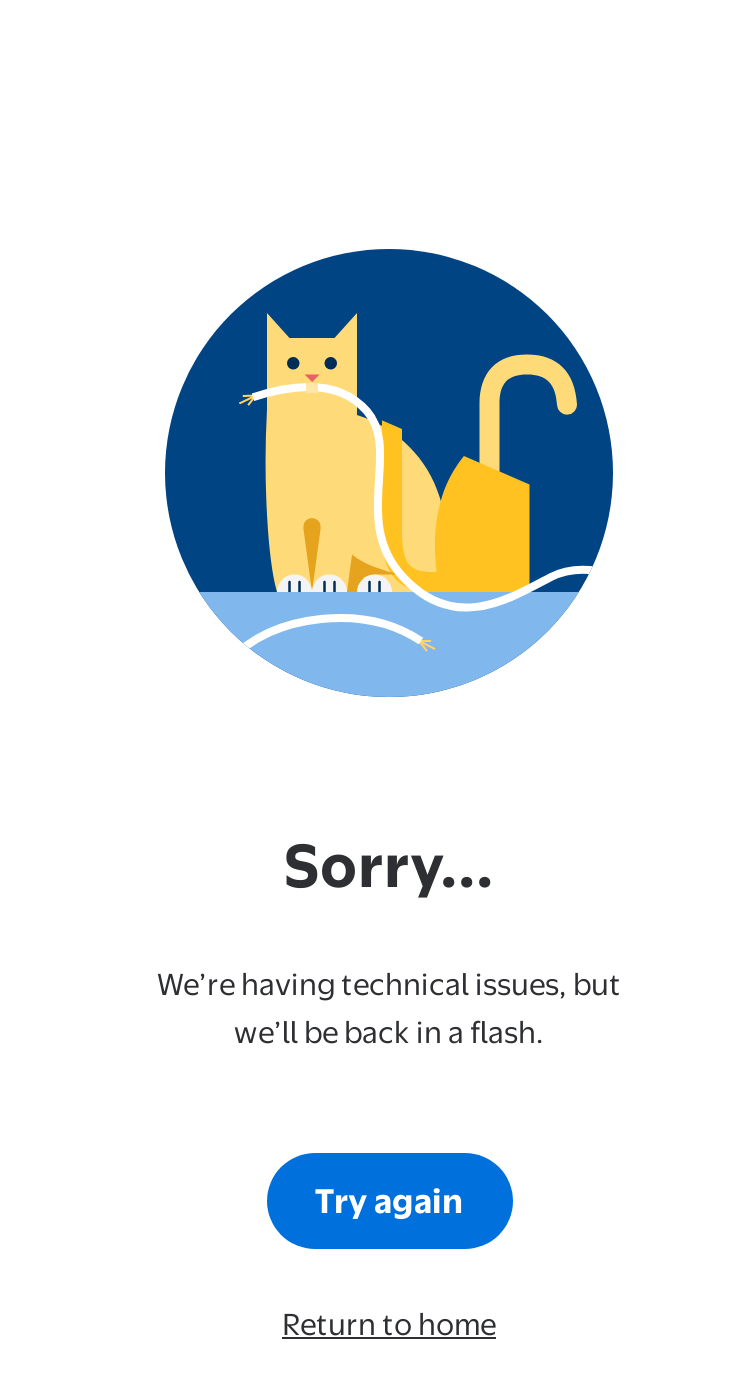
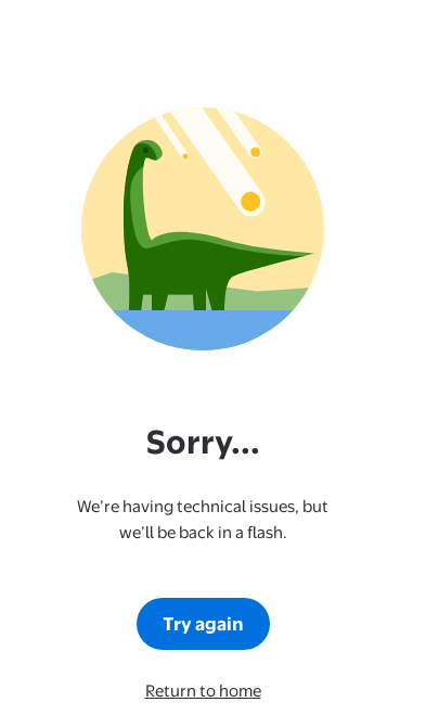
- [image]
+ [image]
